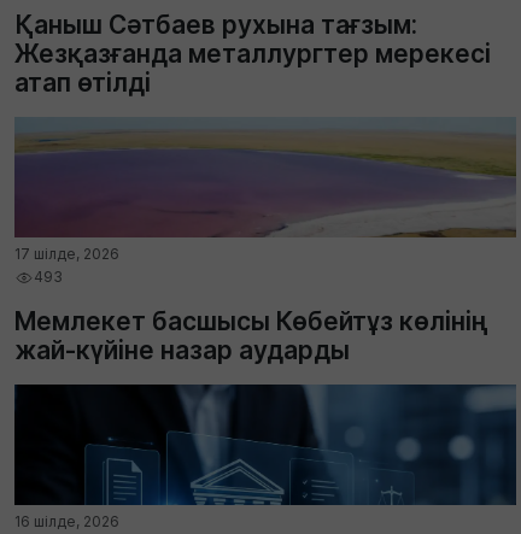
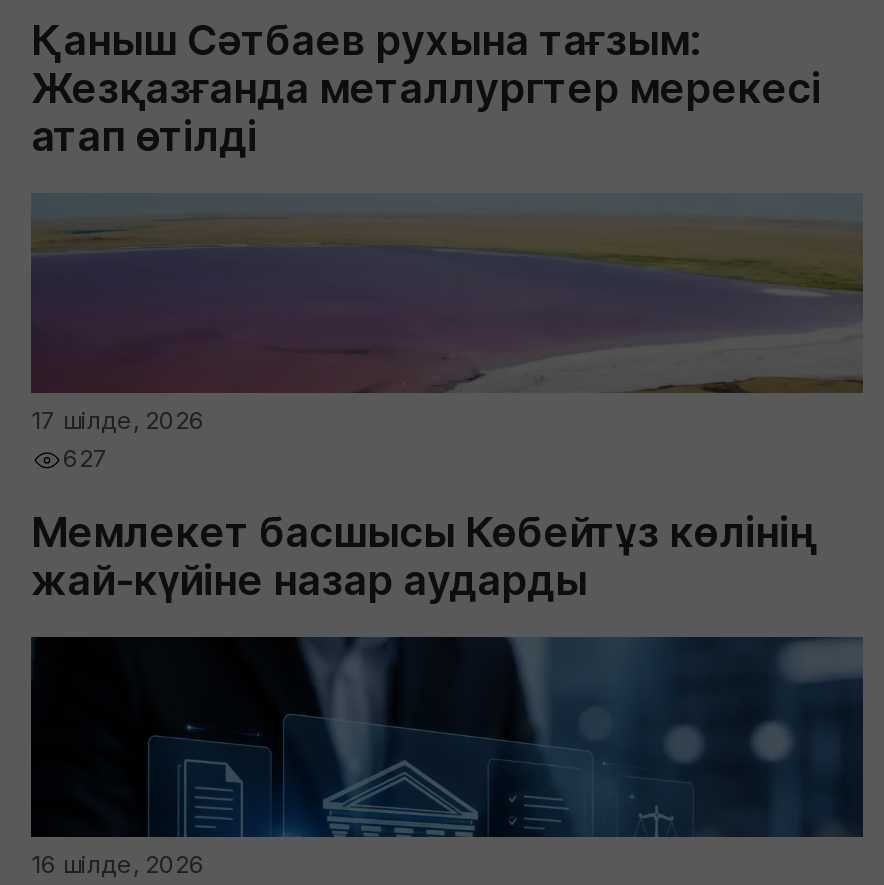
- 493
+ 627
